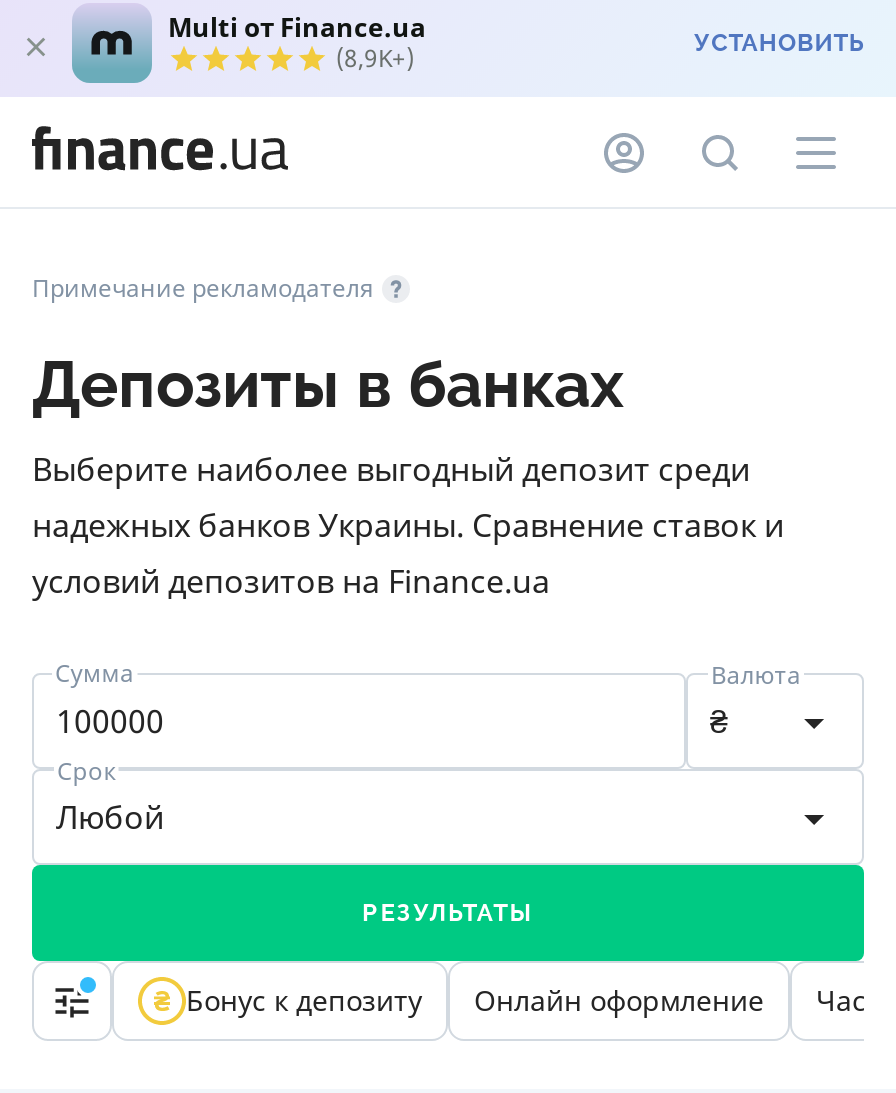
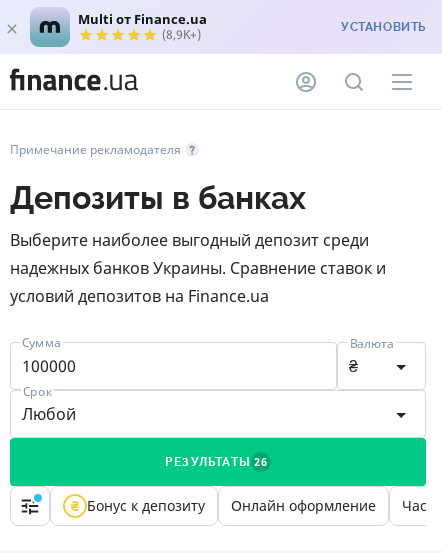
- РЕЗУЛЬТАТЫ
+ РЕЗУЛЬТАТЫ 26
